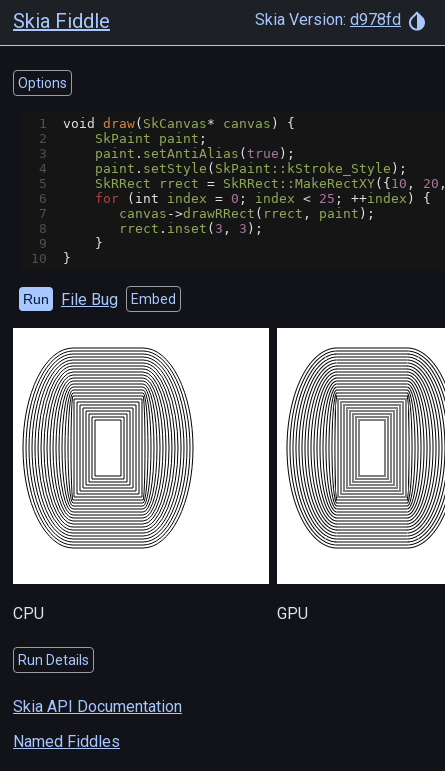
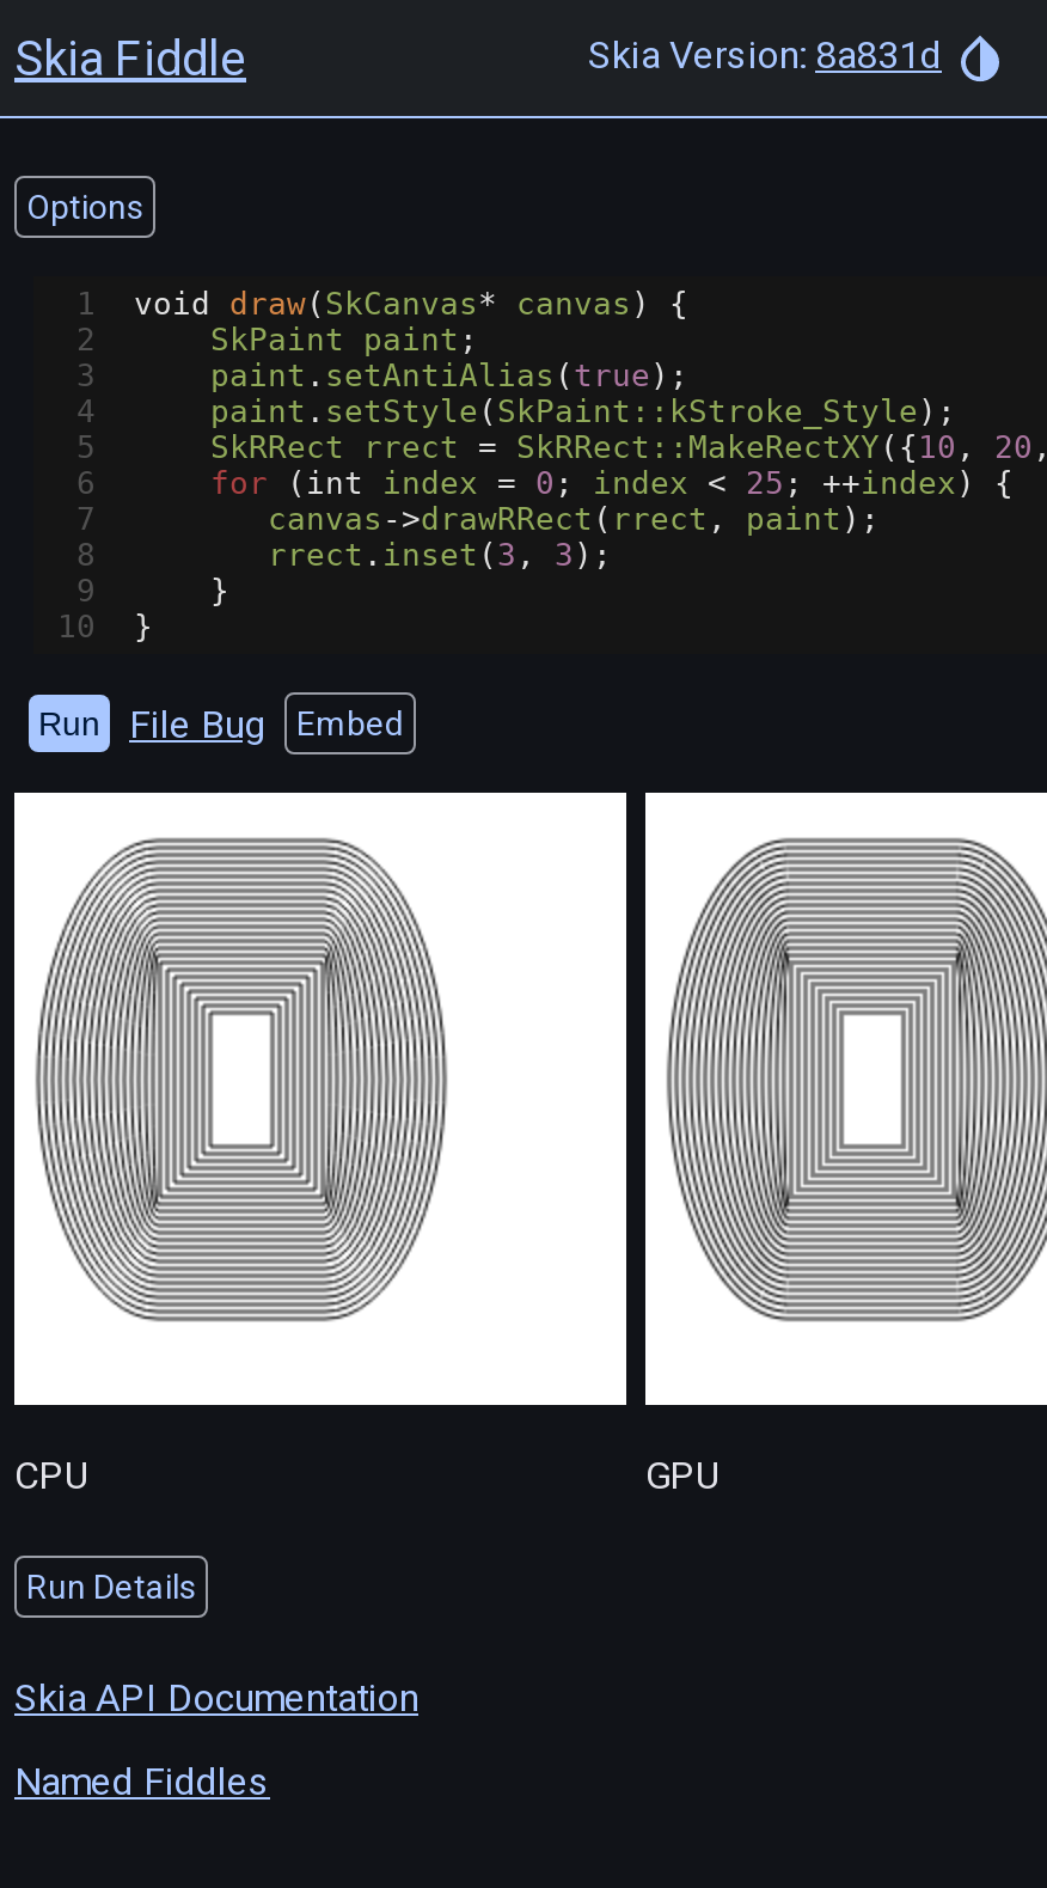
- Skia Version: d978fd
+ Skia Version: 8a831d
